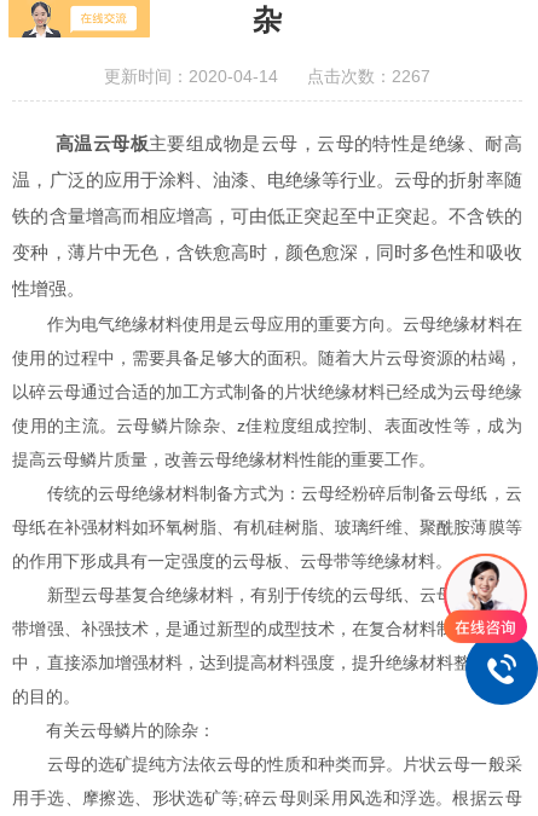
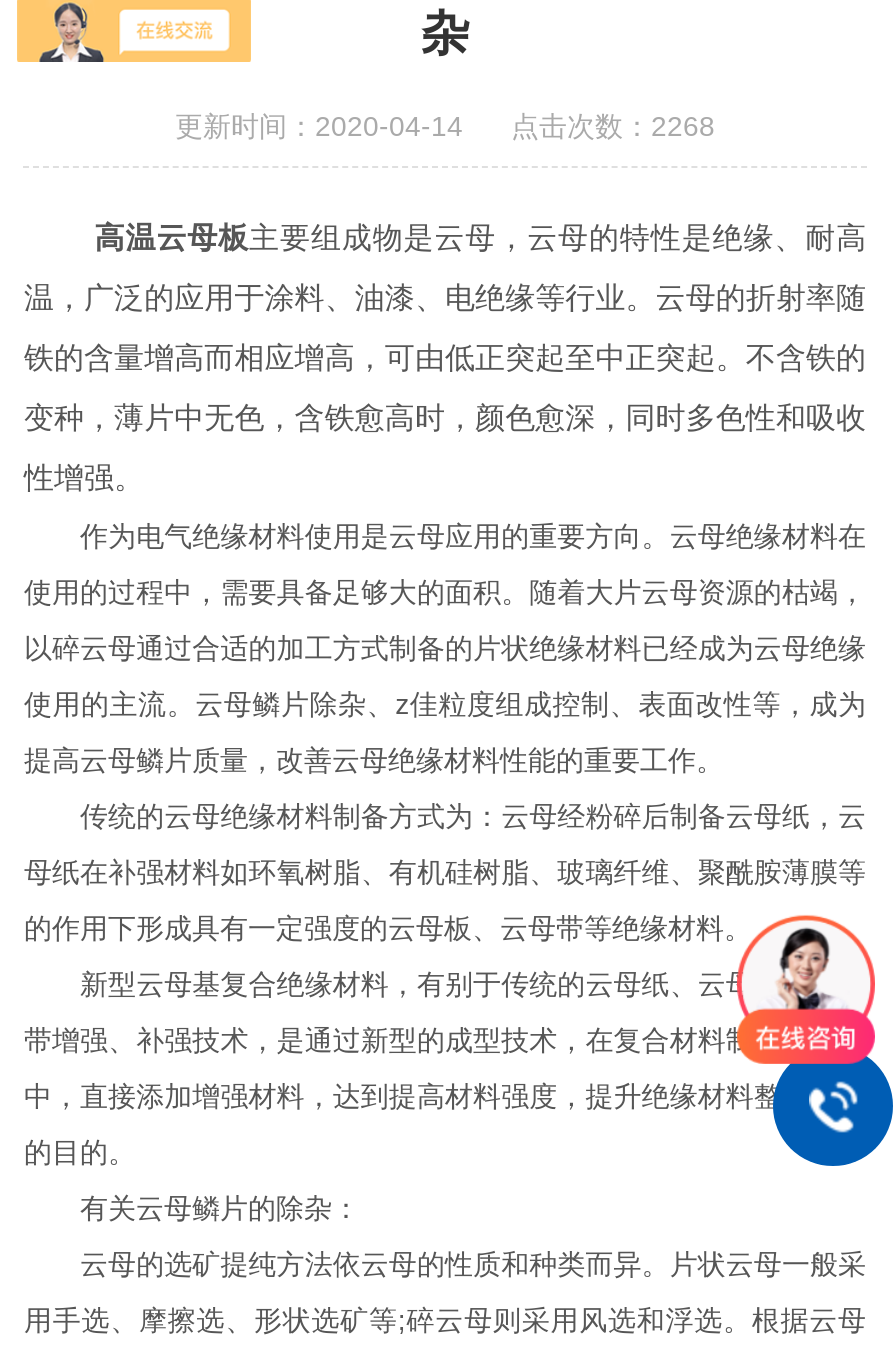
- 更新时间：2020-04-14 点击次数：2267
+ 更新时间：2020-04-14 点击次数：2268
